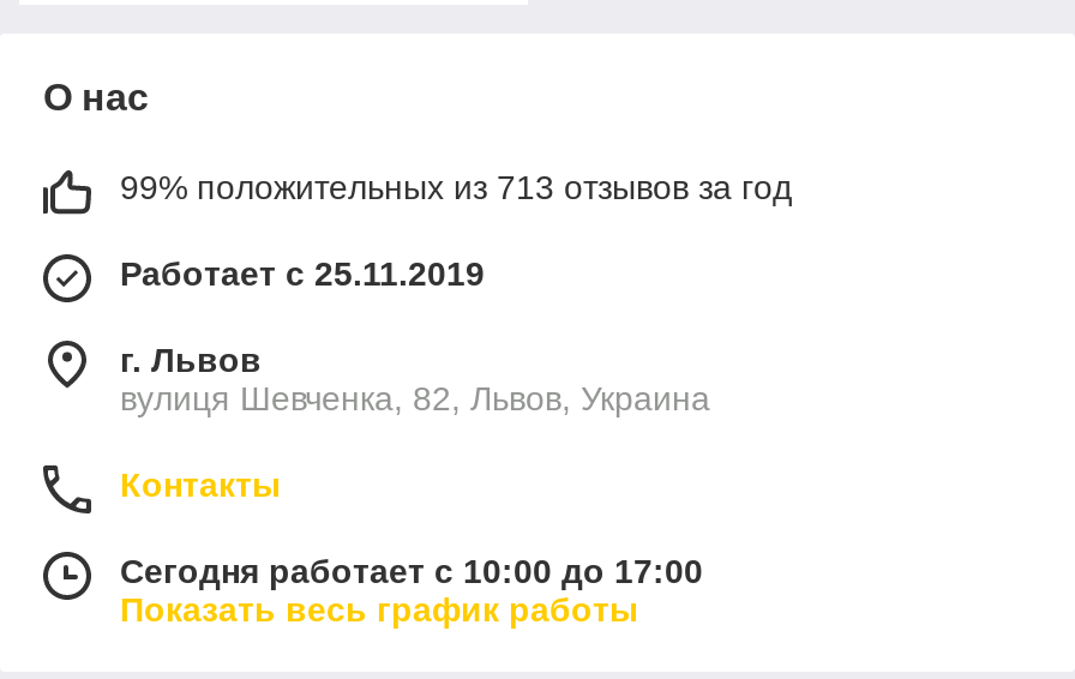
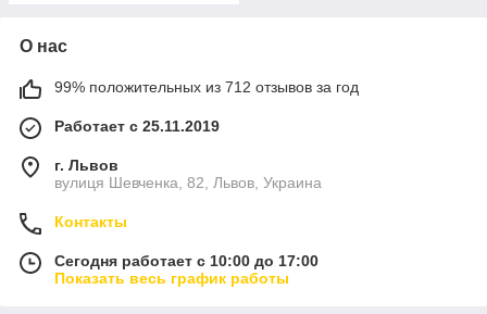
- 99% положительных из 713 отзывов за год
+ 99% положительных из 712 отзывов за год
